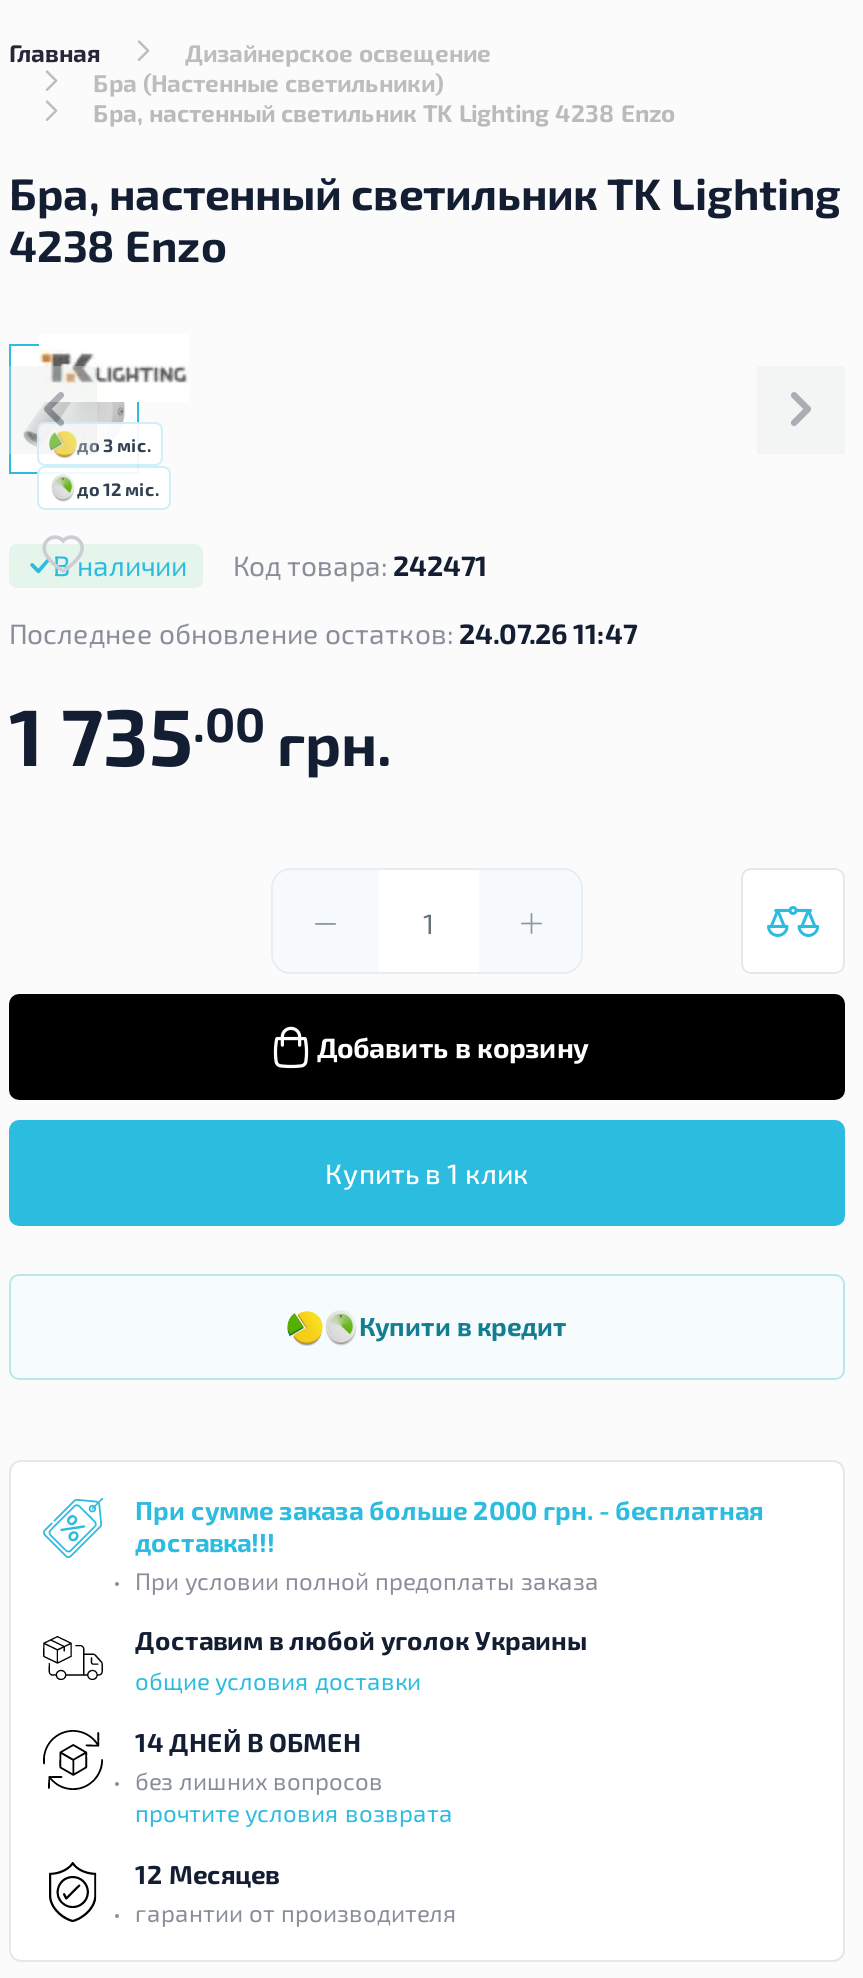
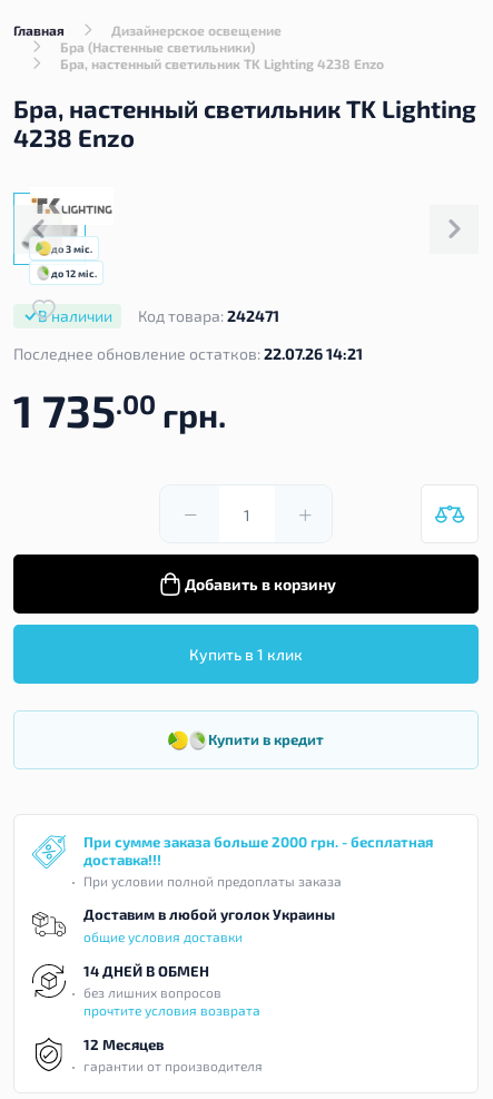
- Последнее обновление остатков: 24.07.26 11:47
+ Последнее обновление остатков: 22.07.26 14:21
